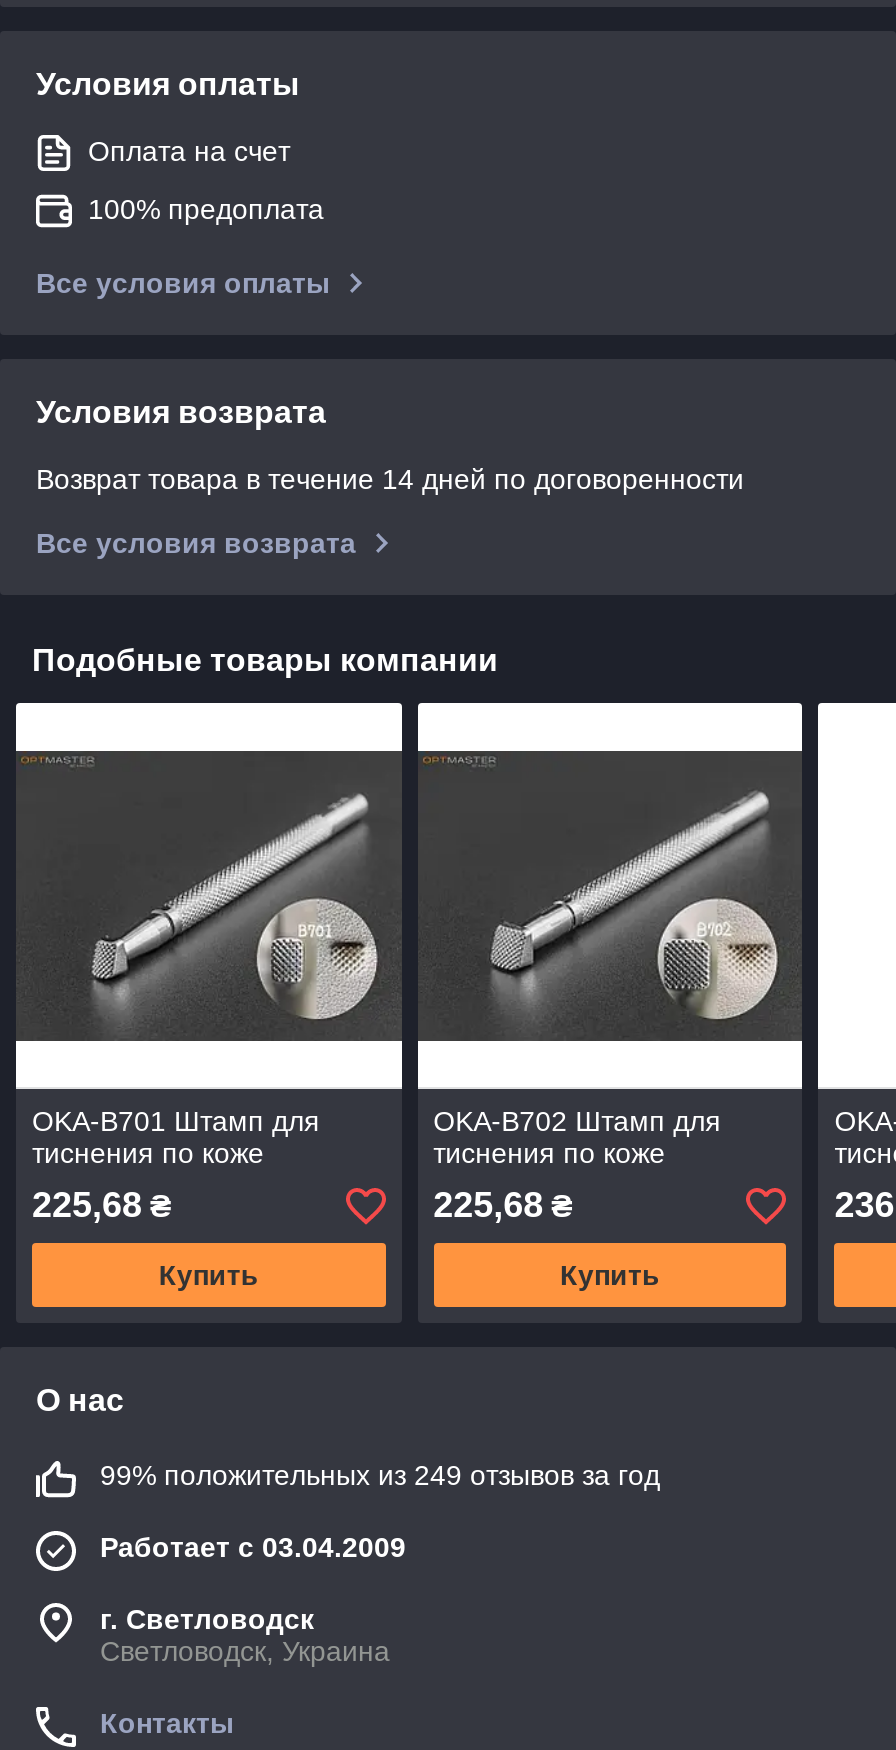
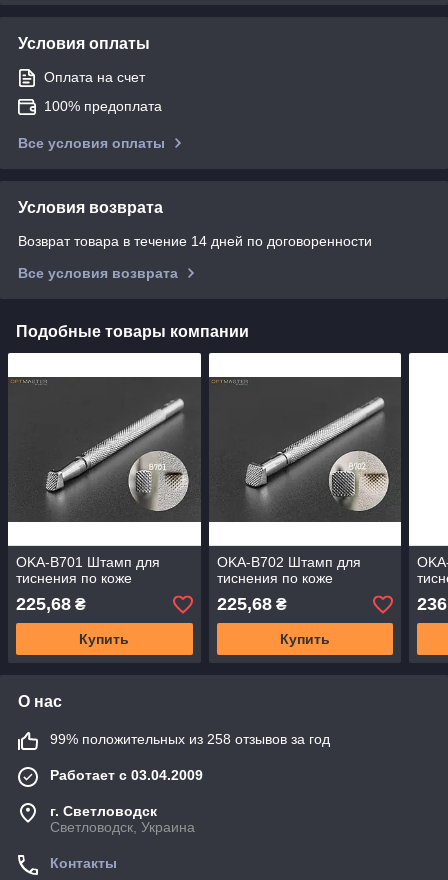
- 99% положительных из 249 отзывов за год
+ 99% положительных из 258 отзывов за год
